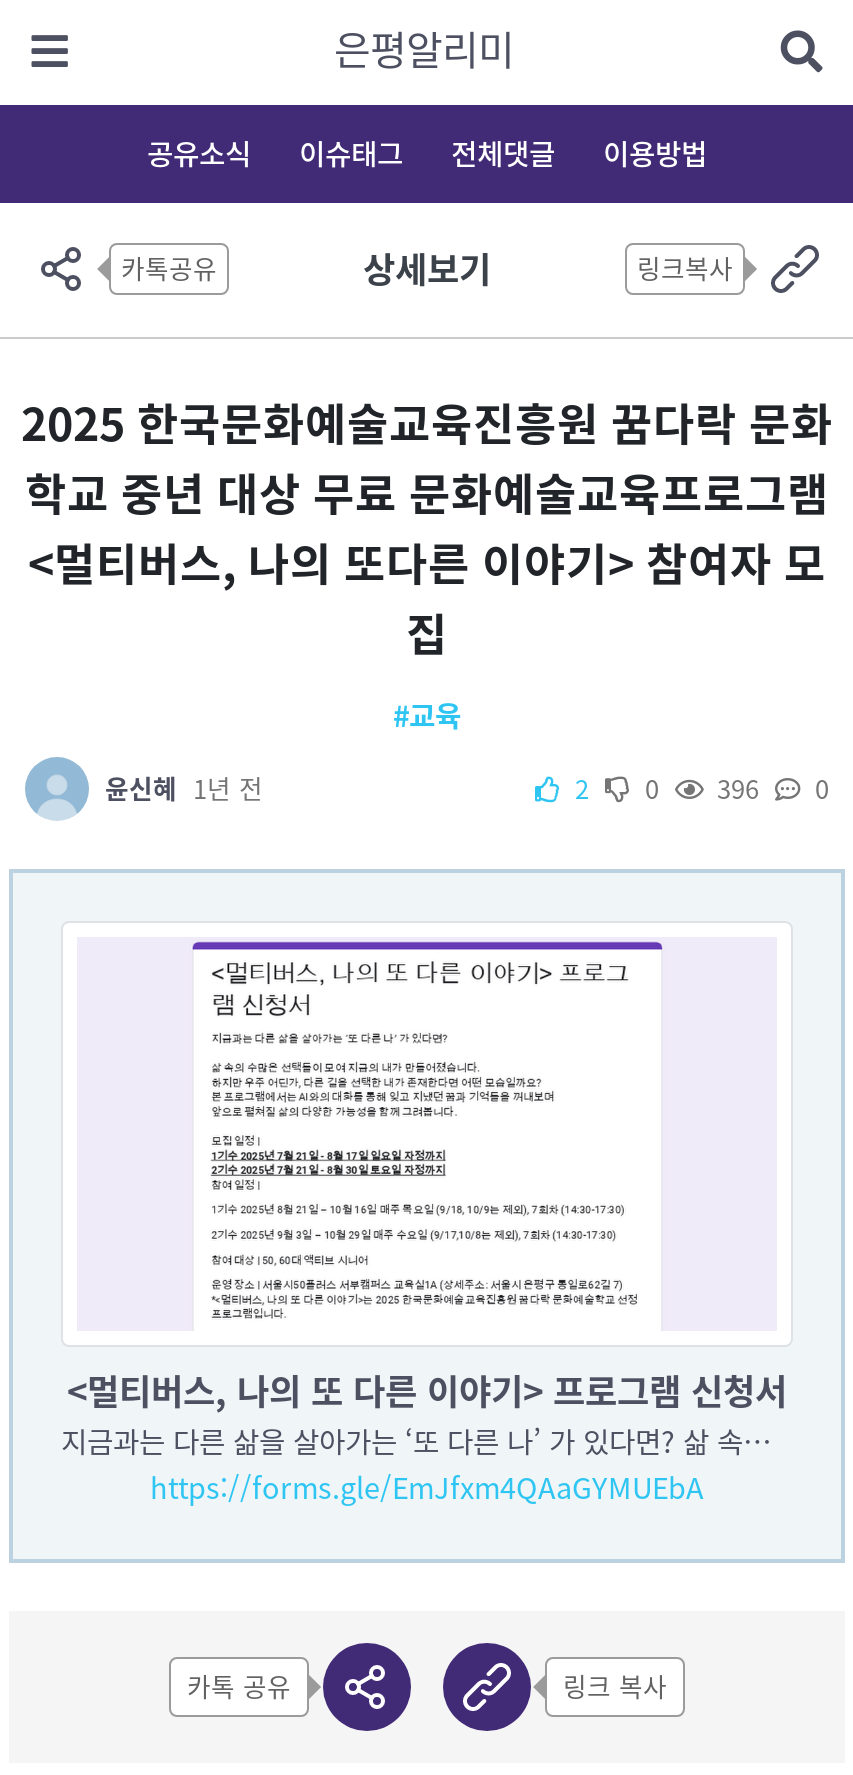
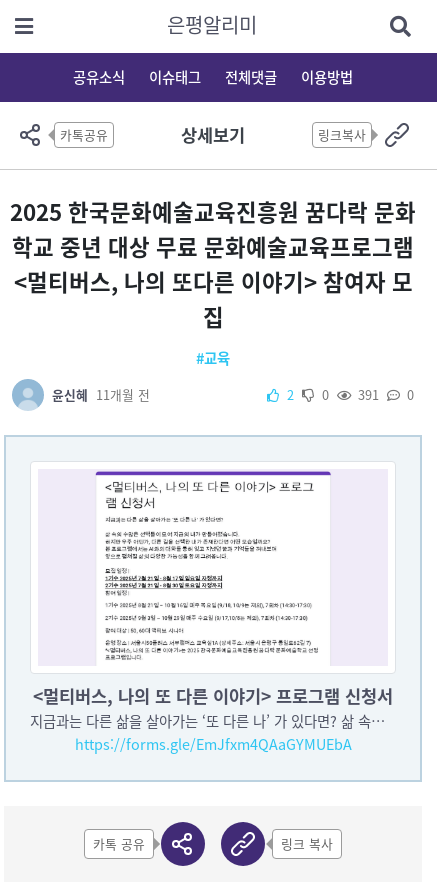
- 윤신혜 1년 전
+ 윤신혜 11개월 전

- 2 0 396 0
+ 2 0 391 0
